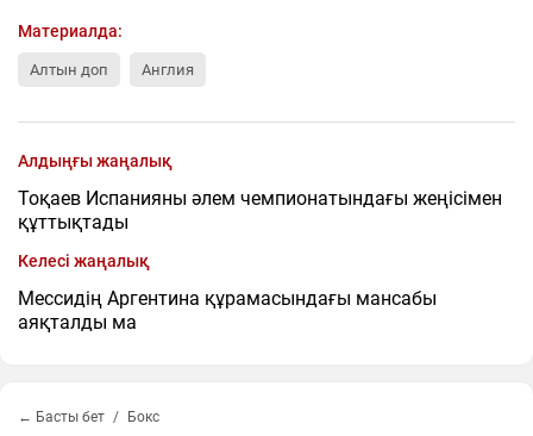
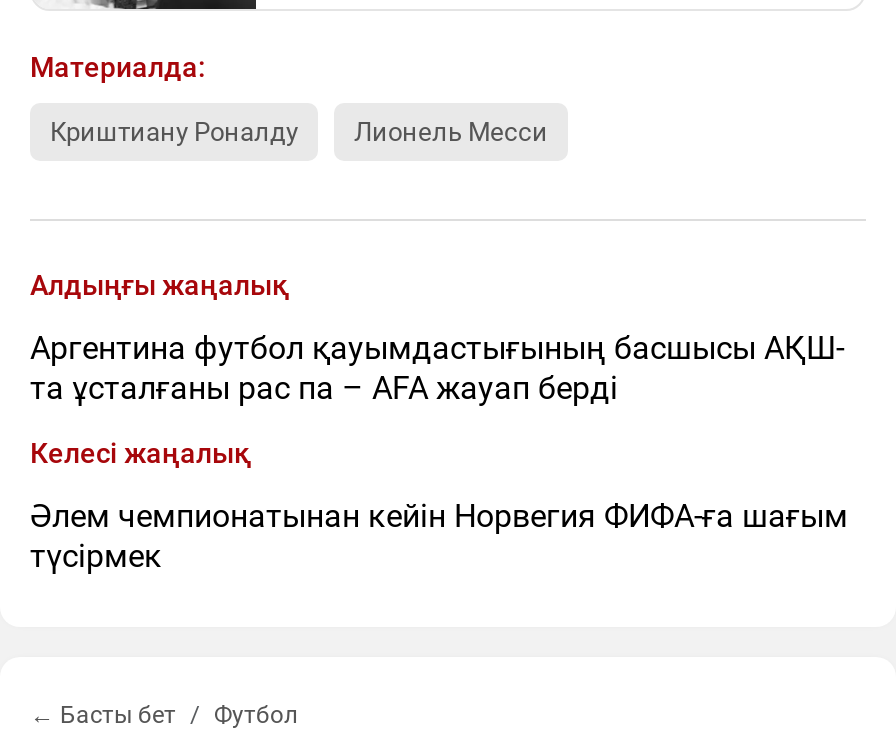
- Алтын доп
- Англия
+ Криштиану Роналду
+ Лионель Месси

- Тоқаев Испанияны әлем чемпионатындағы жеңісімен
- құттықтады
+ Аргентина футбол қауымдастығының басшысы АҚШ-
+ та ұсталғаны рас па – AFA жауап берді

- Мессидің Аргентина құрамасындағы мансабы
- аяқталды ма
+ Әлем чемпионатынан кейін Норвегия ФИФА-ға шағым
+ түсірмек

- Бокс
+ Футбол
